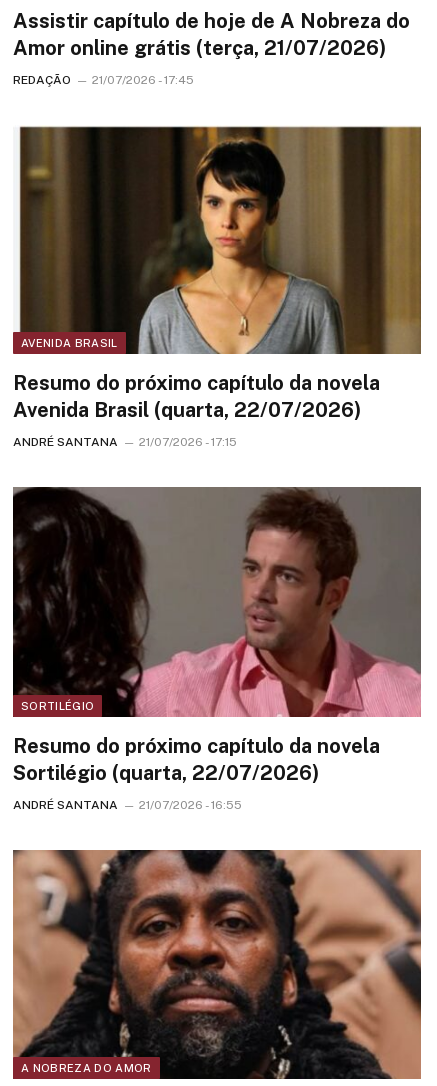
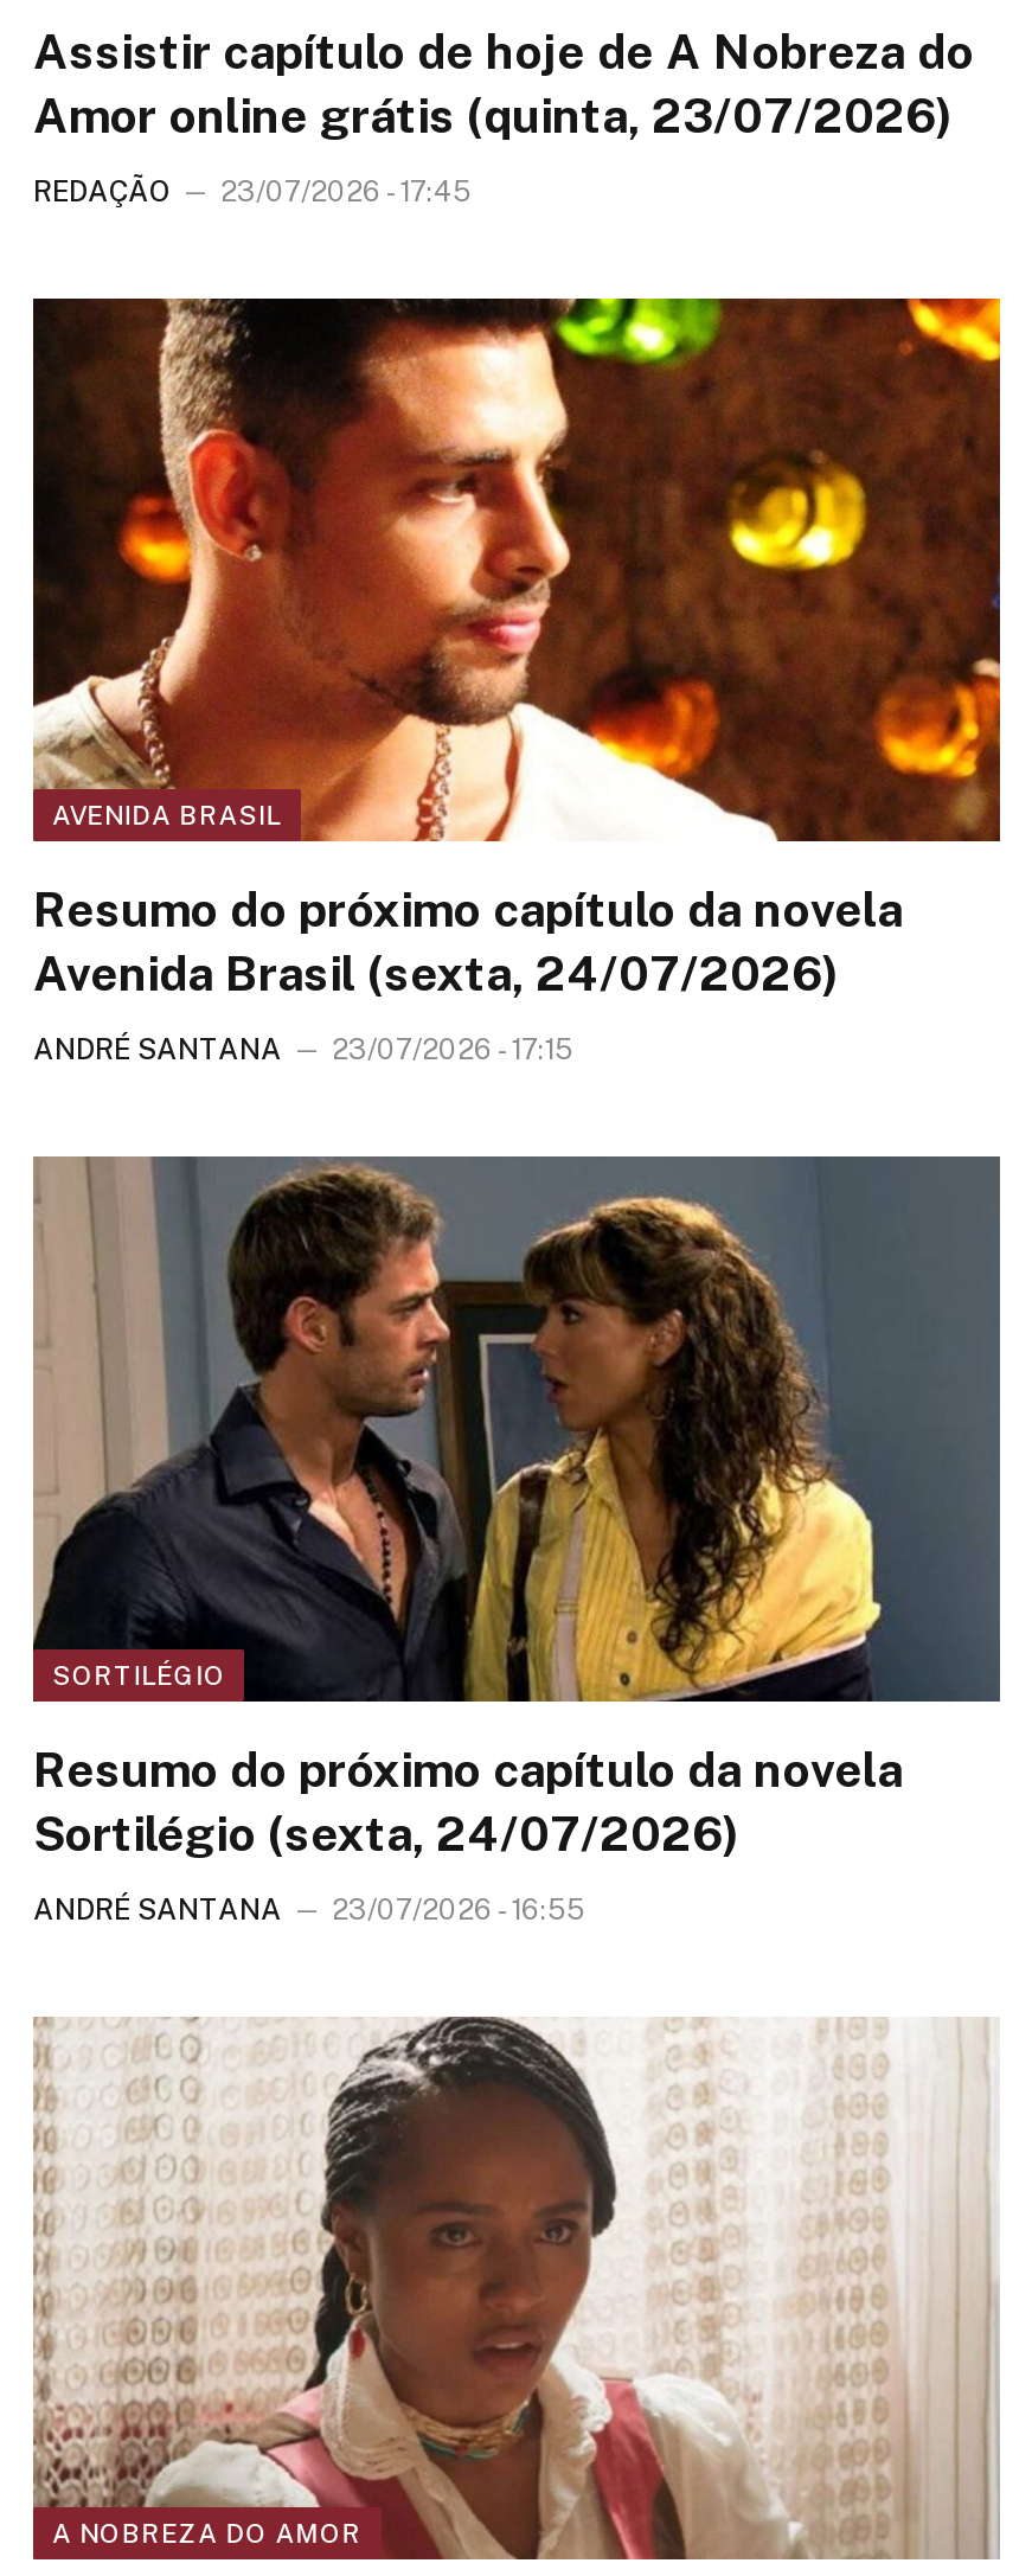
- Amor online grátis (terça, 21/07/2026)
+ Amor online grátis (quinta, 23/07/2026)

- REDAÇÃO 21/07/2026 - 17:45
+ REDAÇÃO 23/07/2026 - 17:45

- [image]
+ [image]

- Avenida Brasil (quarta, 22/07/2026)
+ Avenida Brasil (sexta, 24/07/2026)

- ANDRÉ SANTANA 21/07/2026 - 17:15
+ ANDRÉ SANTANA 23/07/2026 - 17:15

- [image]
+ [image]

- Sortilégio (quarta, 22/07/2026)
+ Sortilégio (sexta, 24/07/2026)

- ANDRÉ SANTANA 21/07/2026 - 16:55
+ ANDRÉ SANTANA 23/07/2026 - 16:55

- [image]
+ [image]
